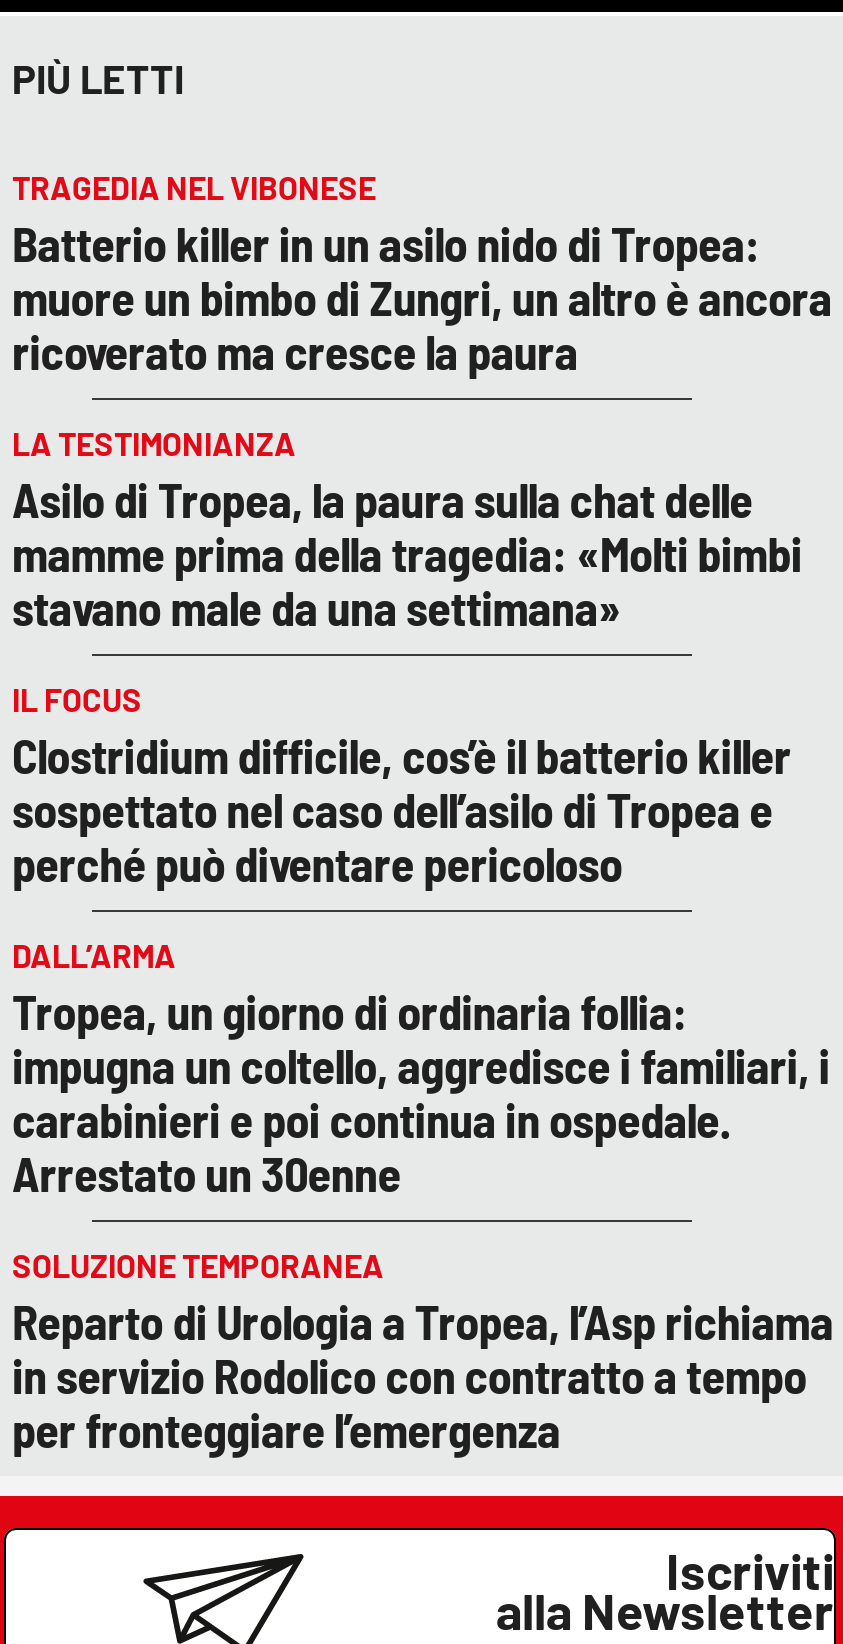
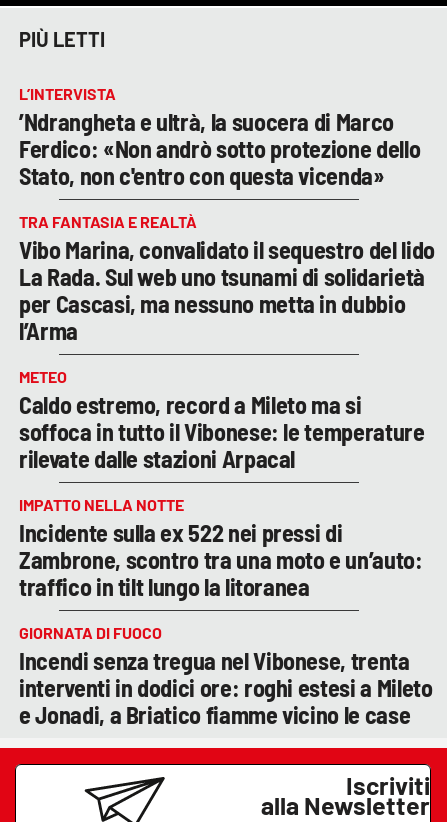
- TRAGEDIA NEL VIBONESE
- Batterio killer in un asilo nido di Tropea:
- muore un bimbo di Zungri, un altro è ancora
- ricoverato ma cresce la paura
+ L’INTERVISTA
+ ’Ndrangheta e ultrà, la suocera di Marco
+ Ferdico: «Non andrò sotto protezione dello
+ Stato, non c'entro con questa vicenda»

- LA TESTIMONIANZA
- Asilo di Tropea, la paura sulla chat delle
- mamme prima della tragedia: «Molti bimbi
- stavano male da una settimana»
+ TRA FANTASIA E REALTÀ
+ Vibo Marina, convalidato il sequestro del lido
+ La Rada. Sul web uno tsunami di solidarietà
+ per Cascasi, ma nessuno metta in dubbio
+ l’Arma

- IL FOCUS
- Clostridium difficile, cos’è il batterio killer
- sospettato nel caso dell’asilo di Tropea e
- perché può diventare pericoloso
+ METEO
+ Caldo estremo, record a Mileto ma si
+ soffoca in tutto il Vibonese: le temperature
+ rilevate dalle stazioni Arpacal

- DALL’ARMA
- Tropea, un giorno di ordinaria follia:
- impugna un coltello, aggredisce i familiari, i
- carabinieri e poi continua in ospedale.
- Arrestato un 30enne
+ IMPATTO NELLA NOTTE
+ Incidente sulla ex 522 nei pressi di
+ Zambrone, scontro tra una moto e un’auto:
+ traffico in tilt lungo la litoranea

- SOLUZIONE TEMPORANEA
- Reparto di Urologia a Tropea, l’Asp richiama
- in servizio Rodolico con contratto a tempo
- per fronteggiare l’emergenza
+ GIORNATA DI FUOCO
+ Incendi senza tregua nel Vibonese, trenta
+ interventi in dodici ore: roghi estesi a Mileto
+ e Jonadi, a Briatico fiamme vicino le case
